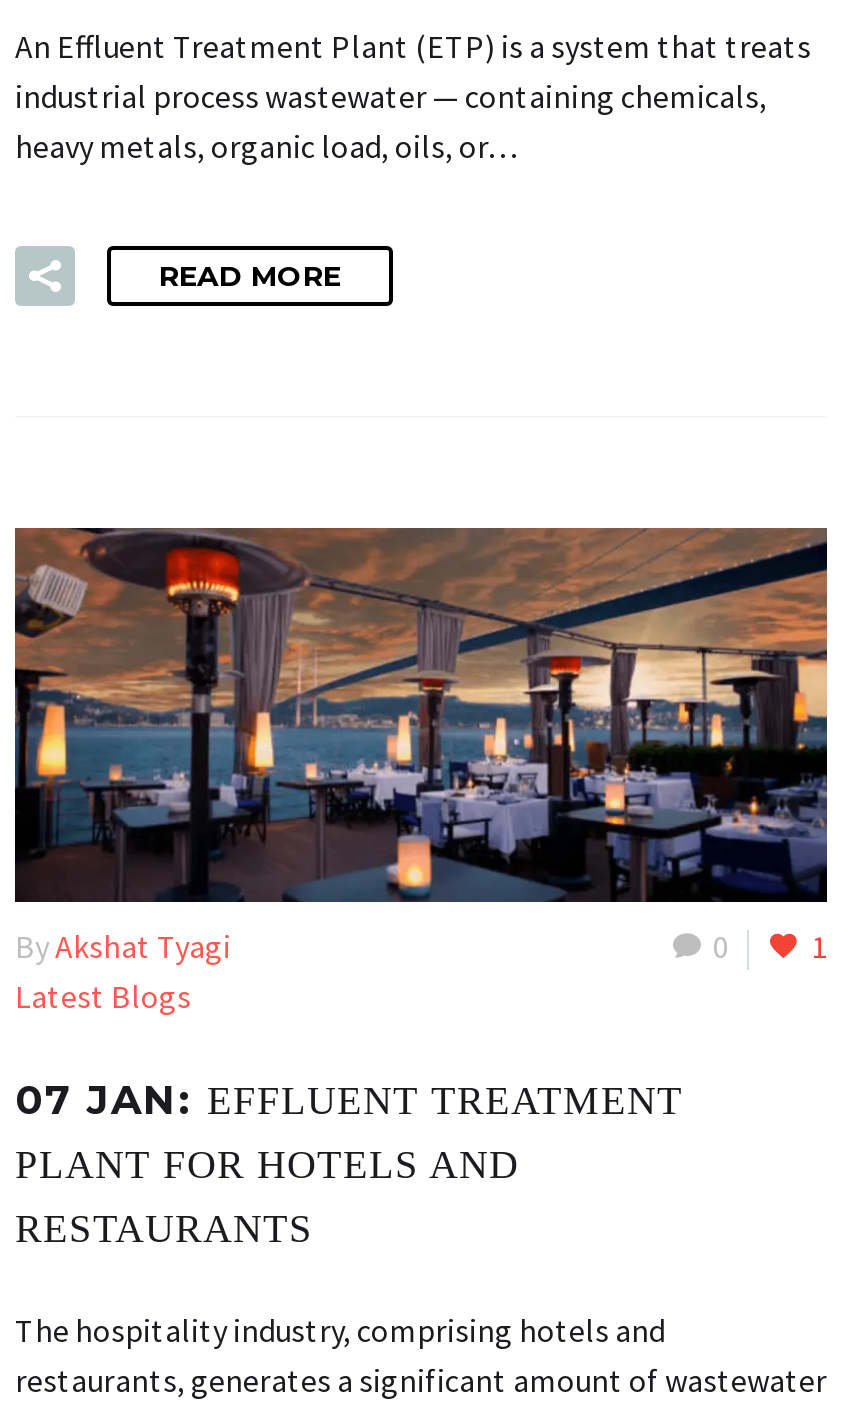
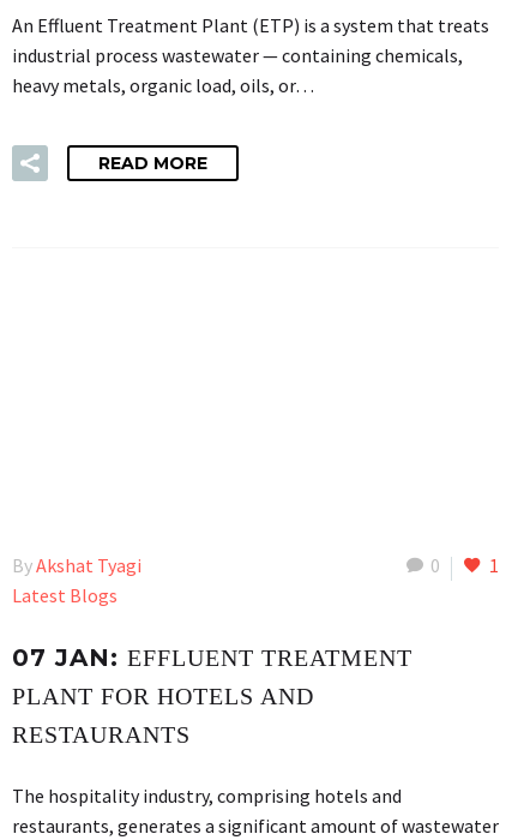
- [image]
